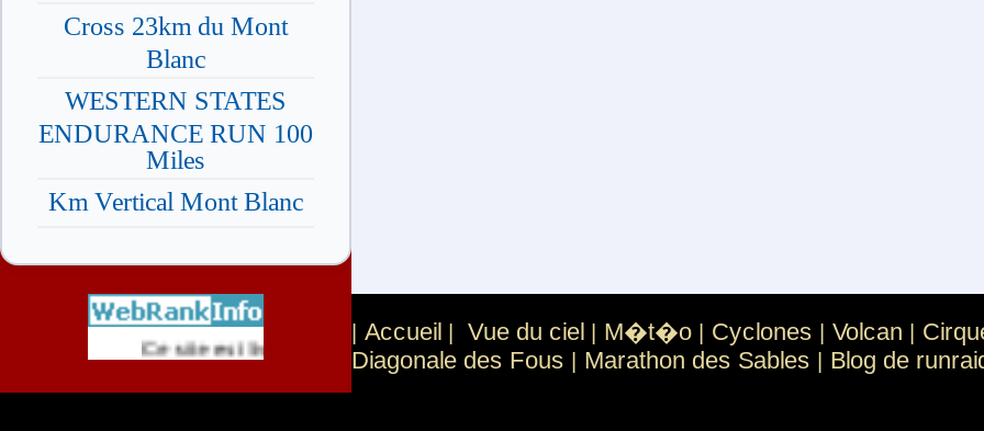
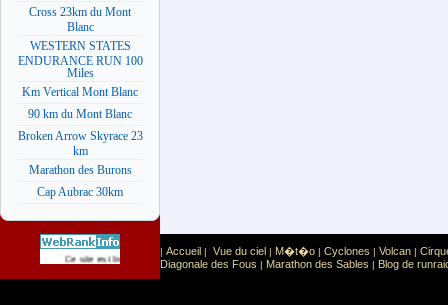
+ 90 km du Mont Blanc
+ Broken Arrow Skyrace 23
+ km
+ Marathon des Burons
+ Cap Aubrac 30km
